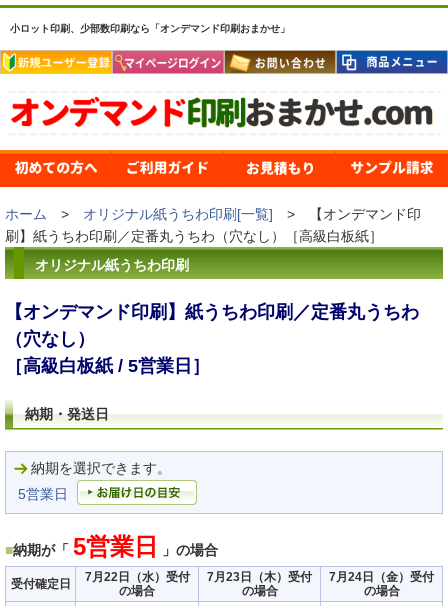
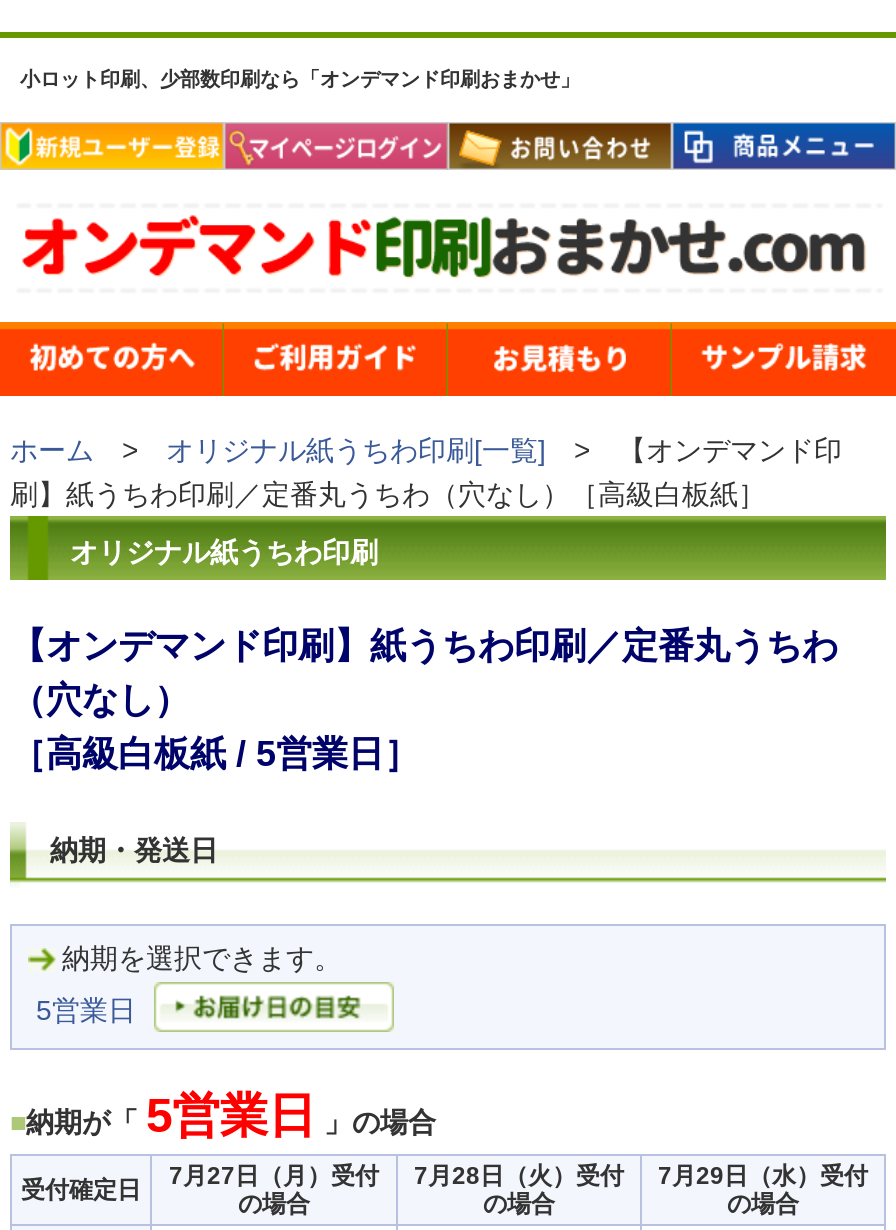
- 7月22日（水）受付
+ 7月27日（月）受付

- 7月23日（木）受付
+ 7月28日（火）受付

- 7月24日（金）受付
+ 7月29日（水）受付
